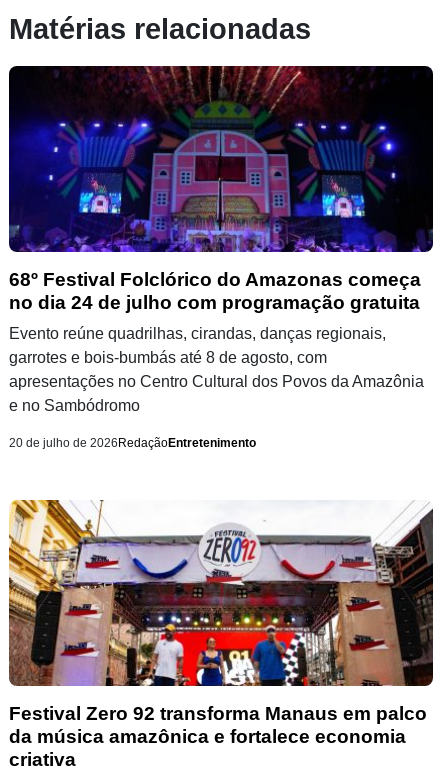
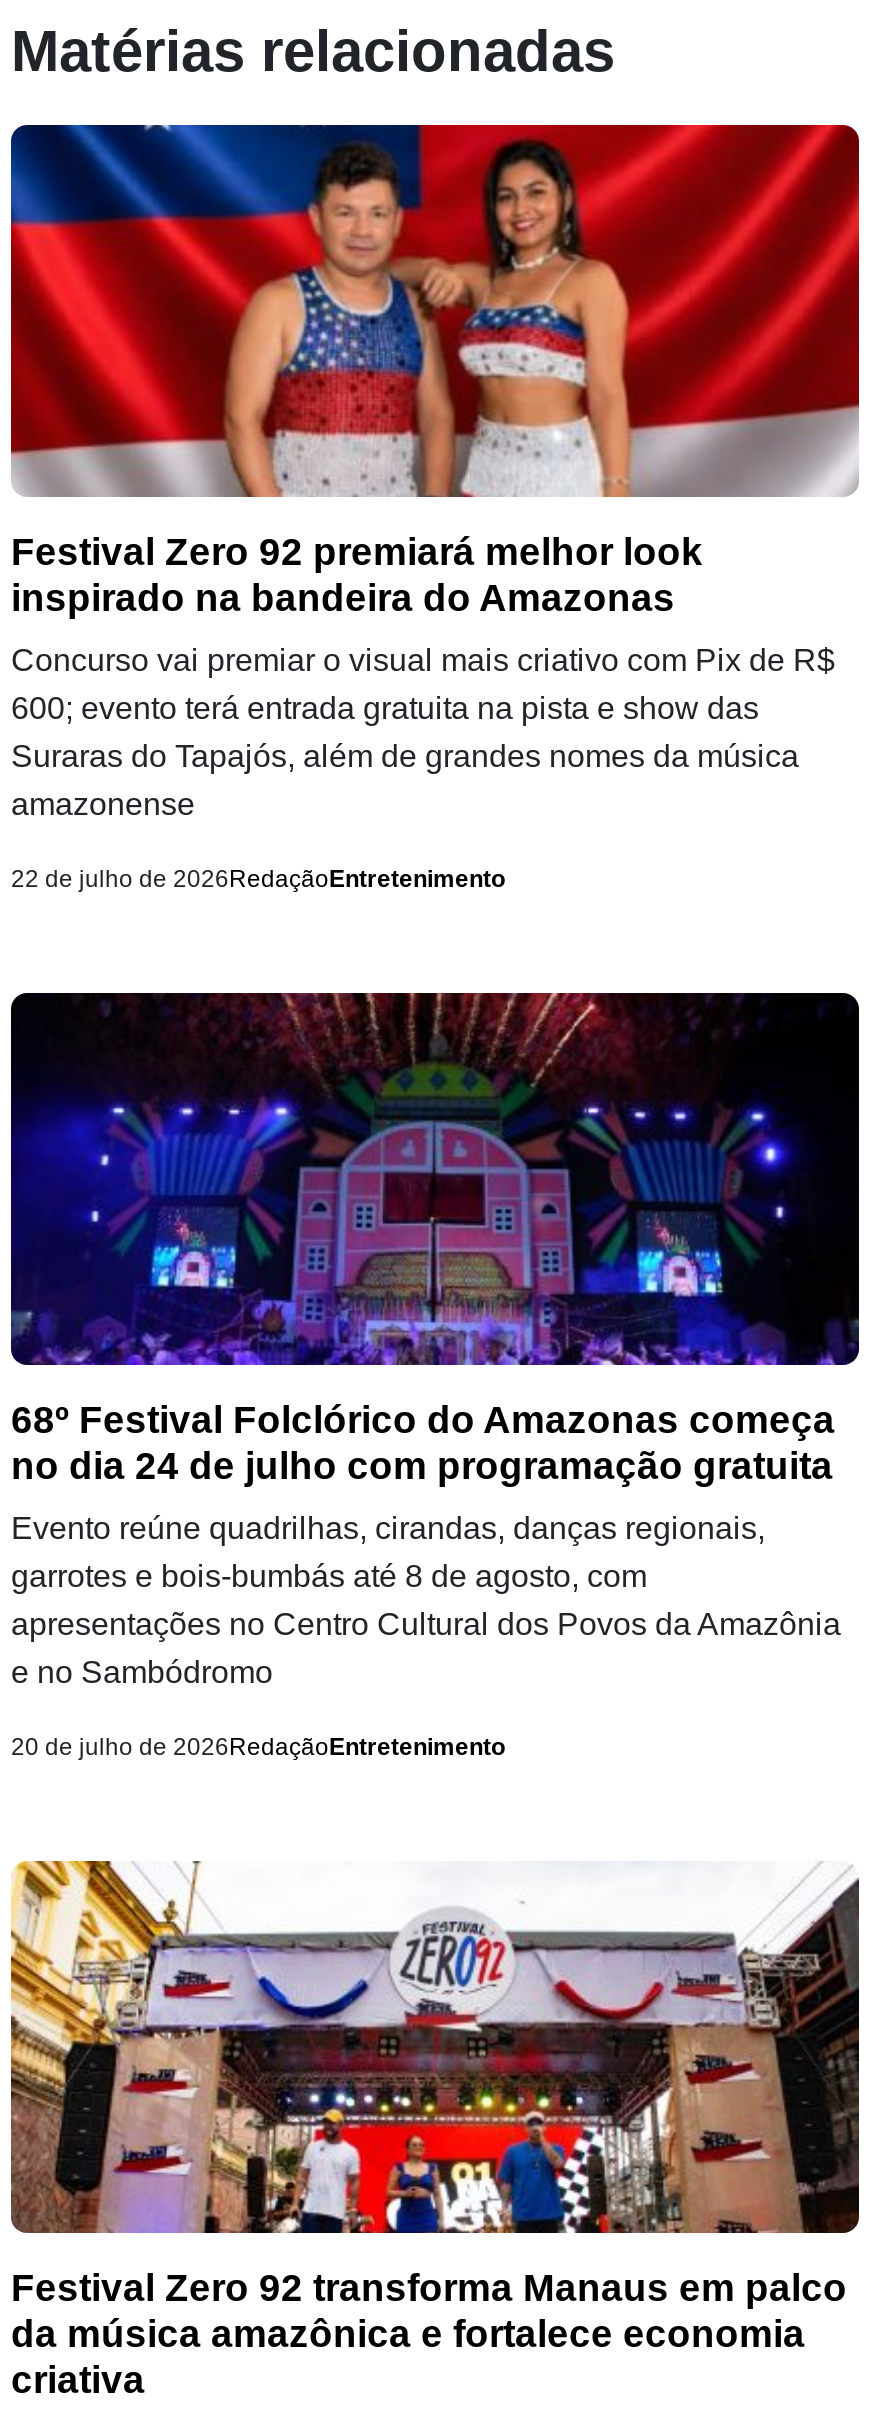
+ [image]
+ Festival Zero 92 premiará melhor look
+ inspirado na bandeira do Amazonas
+ Concurso vai premiar o visual mais criativo com Pix de R$
+ 600; evento terá entrada gratuita na pista e show das
+ Suraras do Tapajós, além de grandes nomes da música
+ amazonense
+ 22 de julho de 2026RedaçãoEntretenimento
